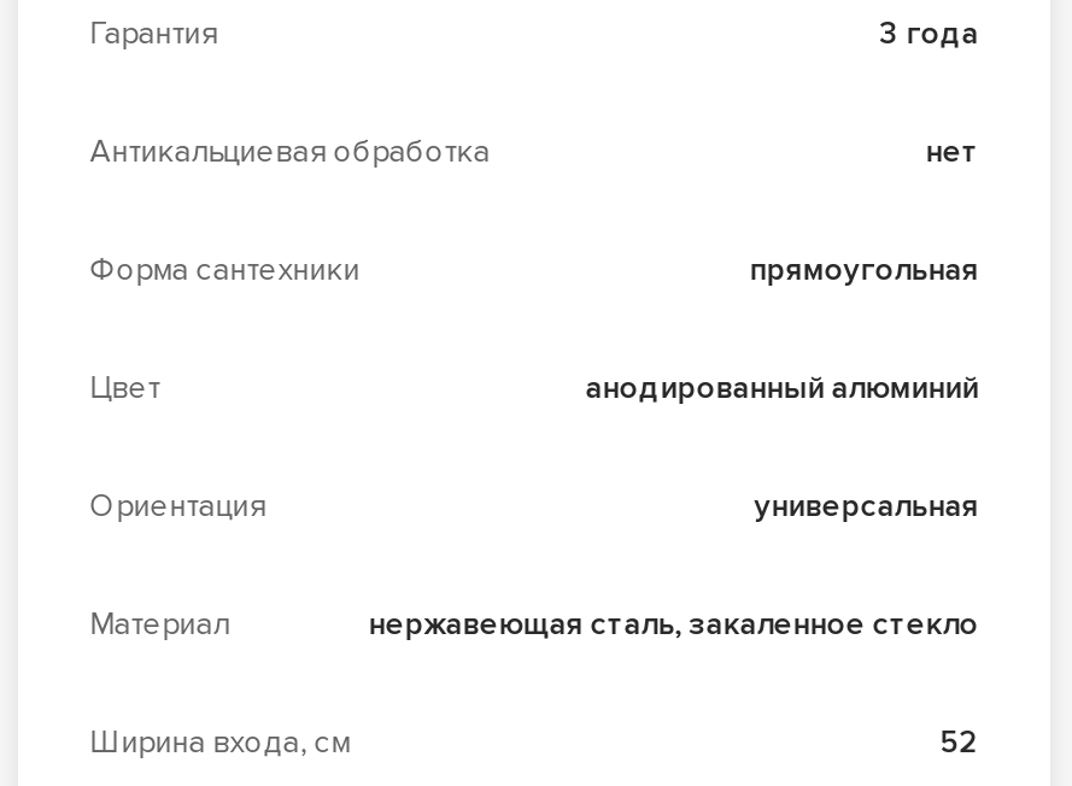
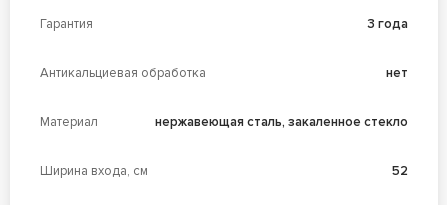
- Форма сантехники
- прямоугольная
- Цвет
- анодированный алюминий
- Ориентация
- универсальная
